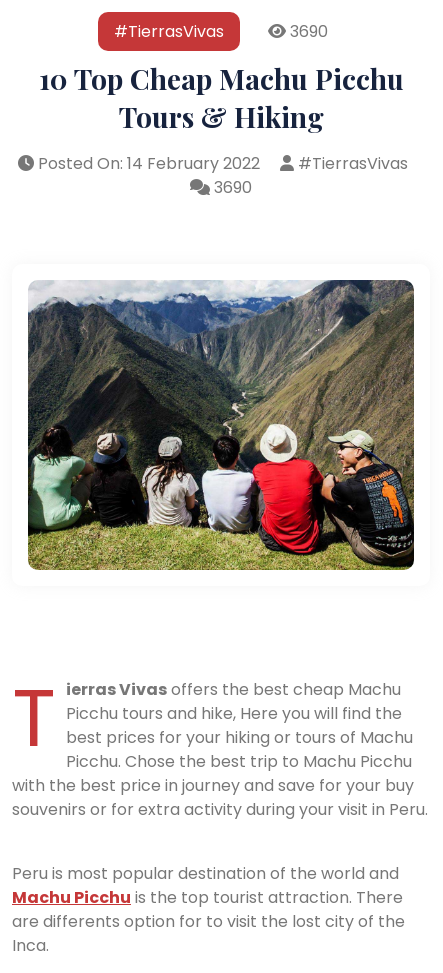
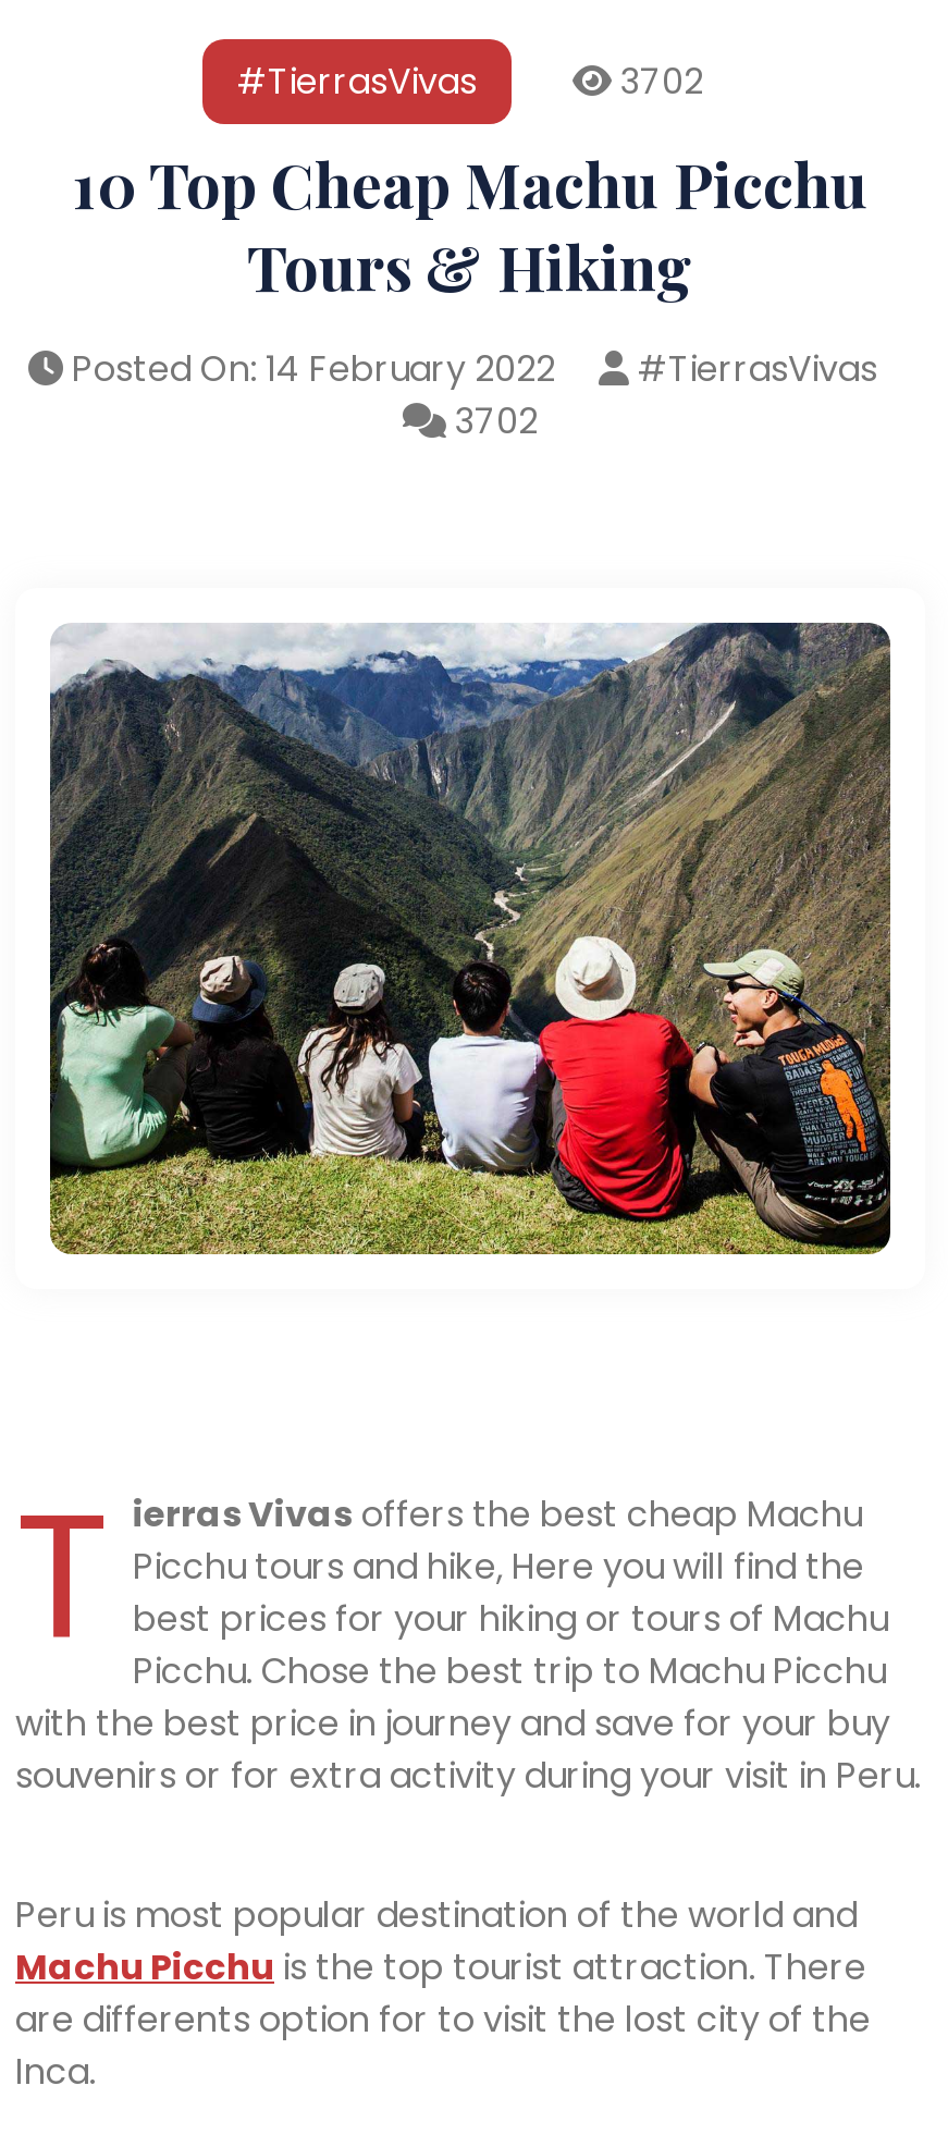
- 3690
+ 3702

- 3690
+ 3702
